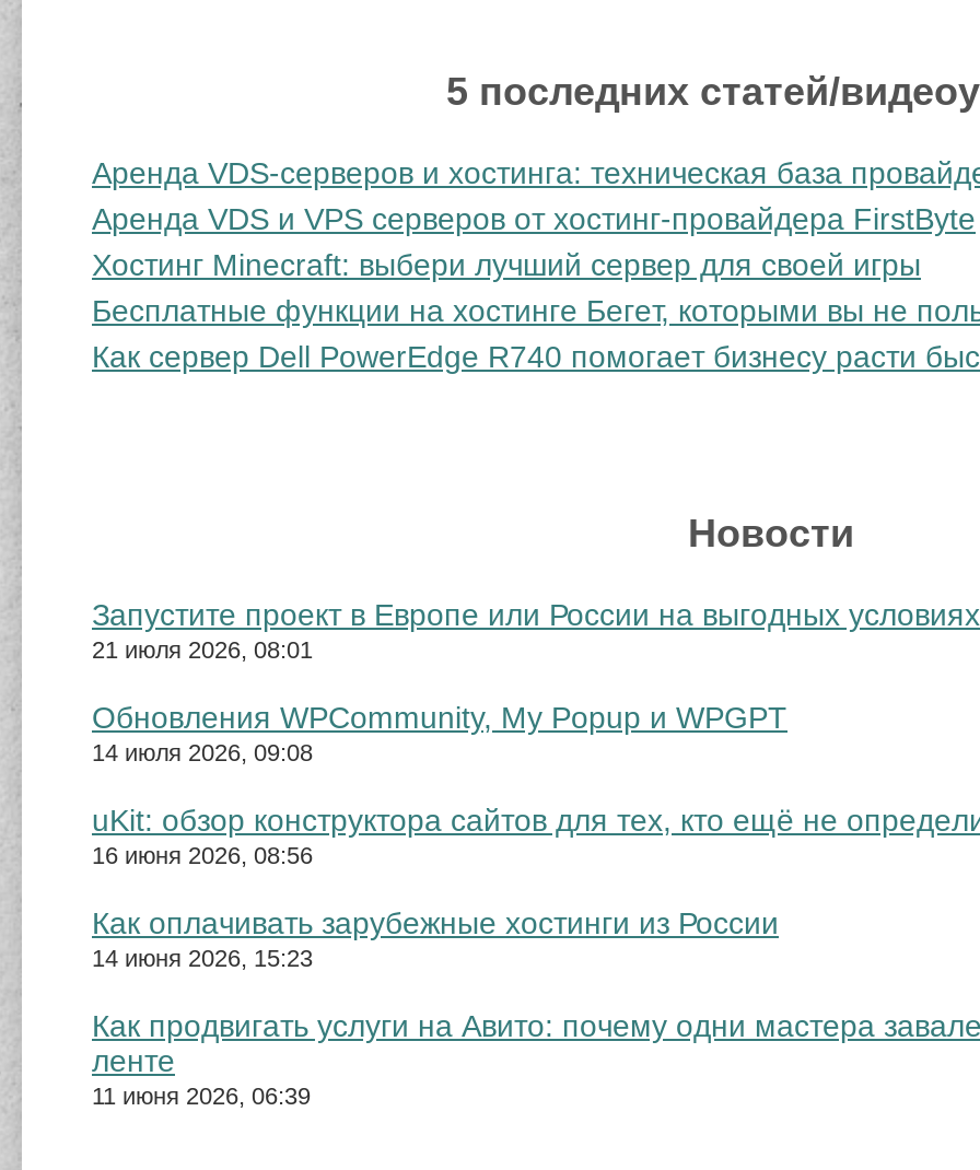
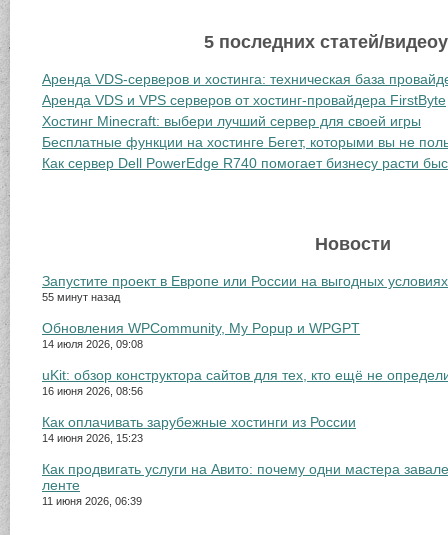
- 21 июля 2026, 08:01
+ 55 минут назад
